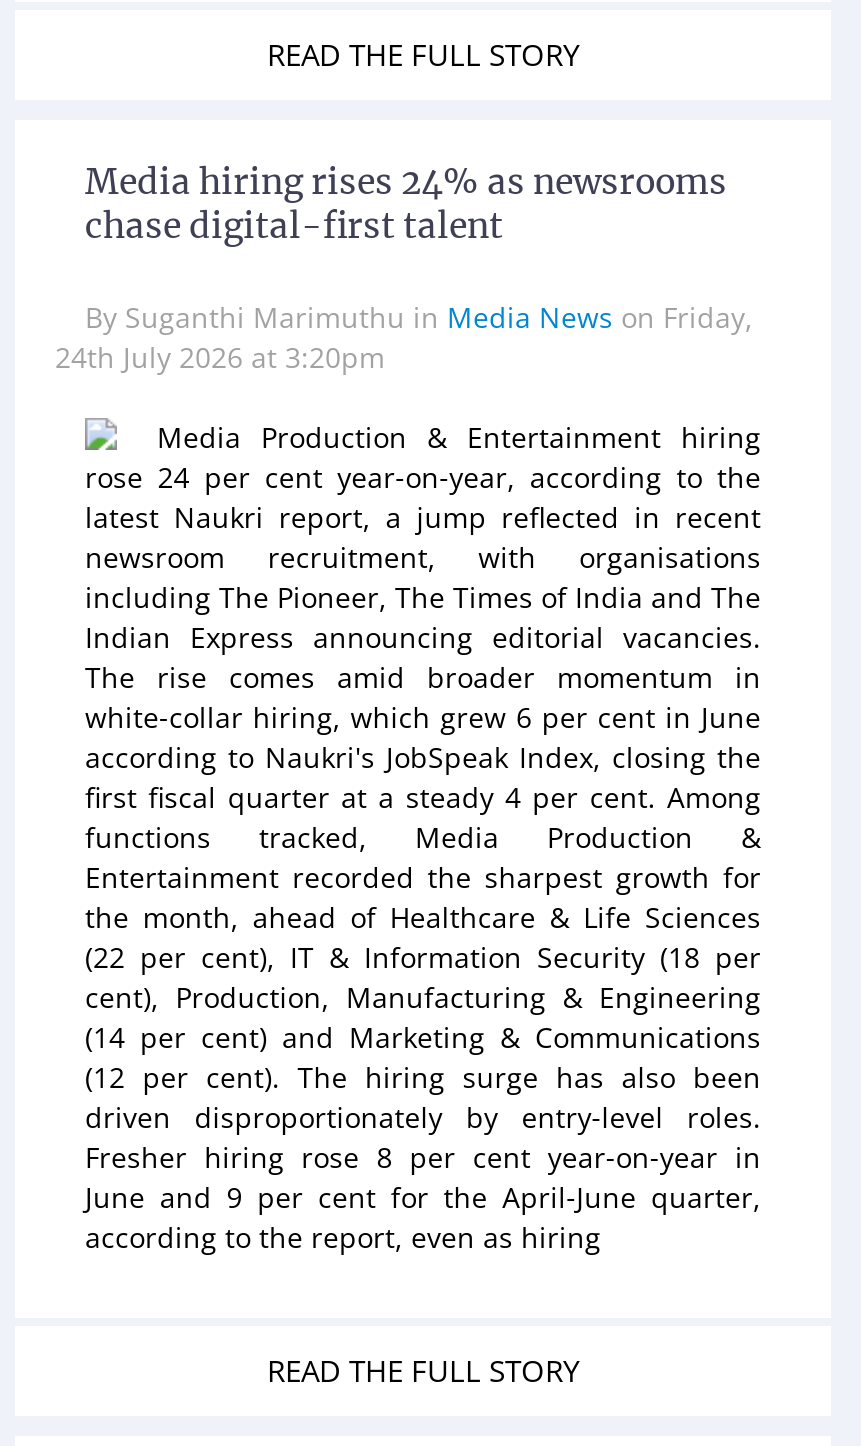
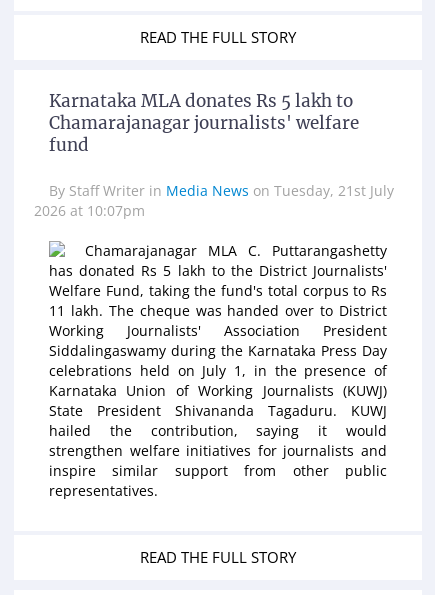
- Media hiring rises 24% as newsrooms
- chase digital-first talent
+ Karnataka MLA donates Rs 5 lakh to
+ Chamarajanagar journalists' welfare
+ fund

- By Suganthi Marimuthu in Media News on Friday,
- 24th July 2026 at 3:20pm
+ By Staff Writer in Media News on Tuesday, 21st July
+ 2026 at 10:07pm

- Media Production & Entertainment hiring
- rose 24 per cent year-on-year, according to the
- latest Naukri report, a jump reflected in recent
- newsroom recruitment, with organisations
- including The Pioneer, The Times of India and The
- Indian Express announcing editorial vacancies.
- The rise comes amid broader momentum in
- white-collar hiring, which grew 6 per cent in June
- according to Naukri's JobSpeak Index, closing the
- first fiscal quarter at a steady 4 per cent. Among
- functions tracked, Media Production &
- Entertainment recorded the sharpest growth for
- the month, ahead of Healthcare & Life Sciences
- (22 per cent), IT & Information Security (18 per
- cent), Production, Manufacturing & Engineering
- (14 per cent) and Marketing & Communications
- (12 per cent). The hiring surge has also been
- driven disproportionately by entry-level roles.
- Fresher hiring rose 8 per cent year-on-year in
- June and 9 per cent for the April-June quarter,
- according to the report, even as hiring
+ Chamarajanagar MLA C. Puttarangashetty
+ has donated Rs 5 lakh to the District Journalists'
+ Welfare Fund, taking the fund's total corpus to Rs
+ 11 lakh. The cheque was handed over to District
+ Working Journalists' Association President
+ Siddalingaswamy during the Karnataka Press Day
+ celebrations held on July 1, in the presence of
+ Karnataka Union of Working Journalists (KUWJ)
+ State President Shivananda Tagaduru. KUWJ
+ hailed the contribution, saying it would
+ strengthen welfare initiatives for journalists and
+ inspire similar support from other public
+ representatives.
